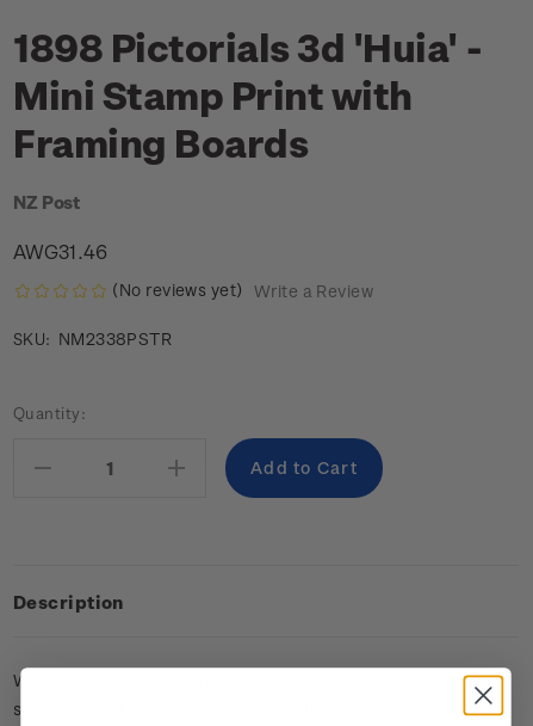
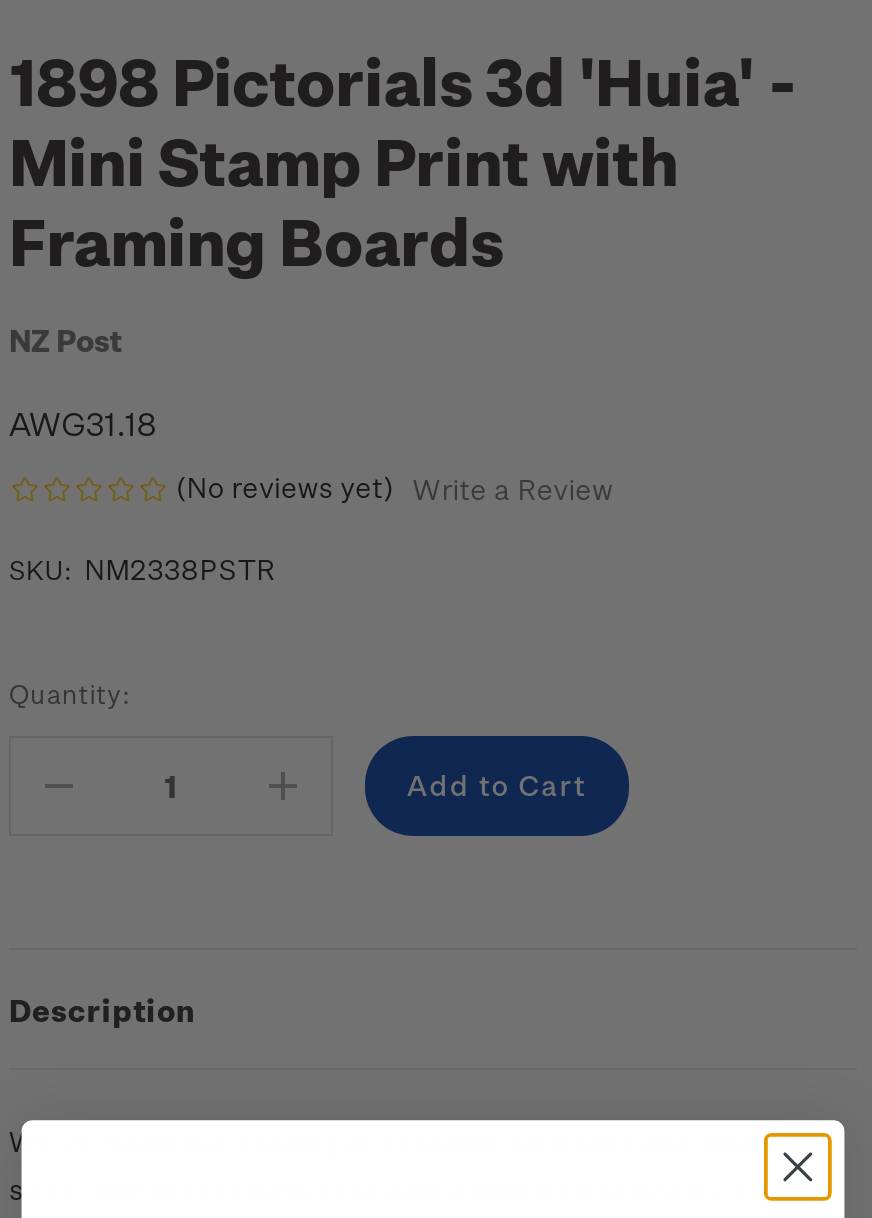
- AWG31.46
+ AWG31.18
